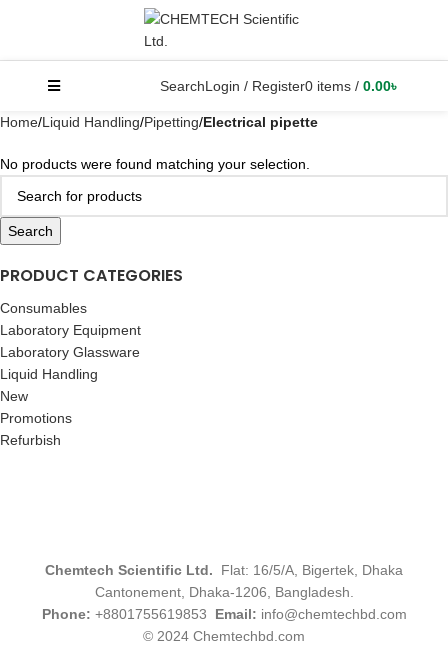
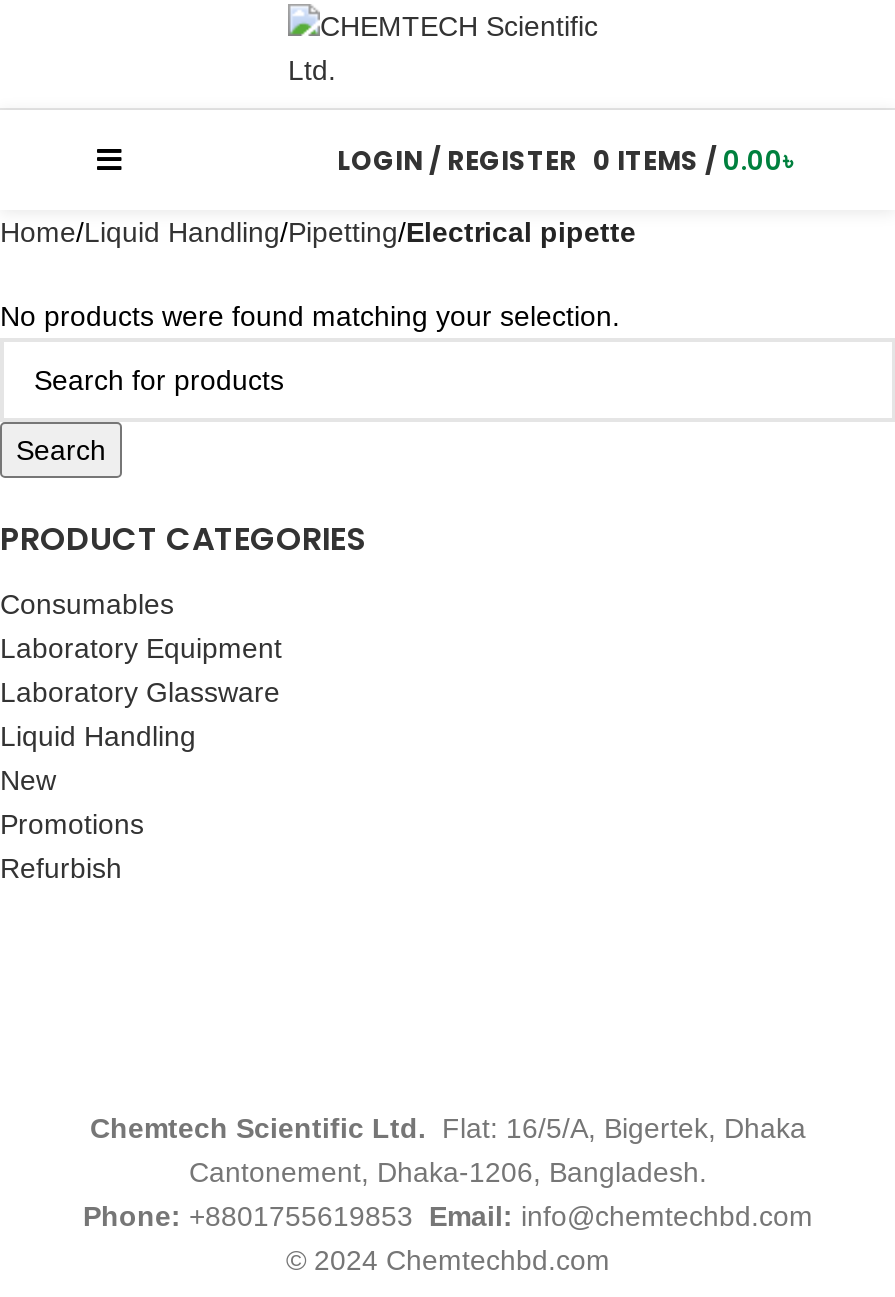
- SearchLogin / Register0 items / 0.00৳
+ LOGIN / REGISTER 0 ITEMS / 0.00৳
